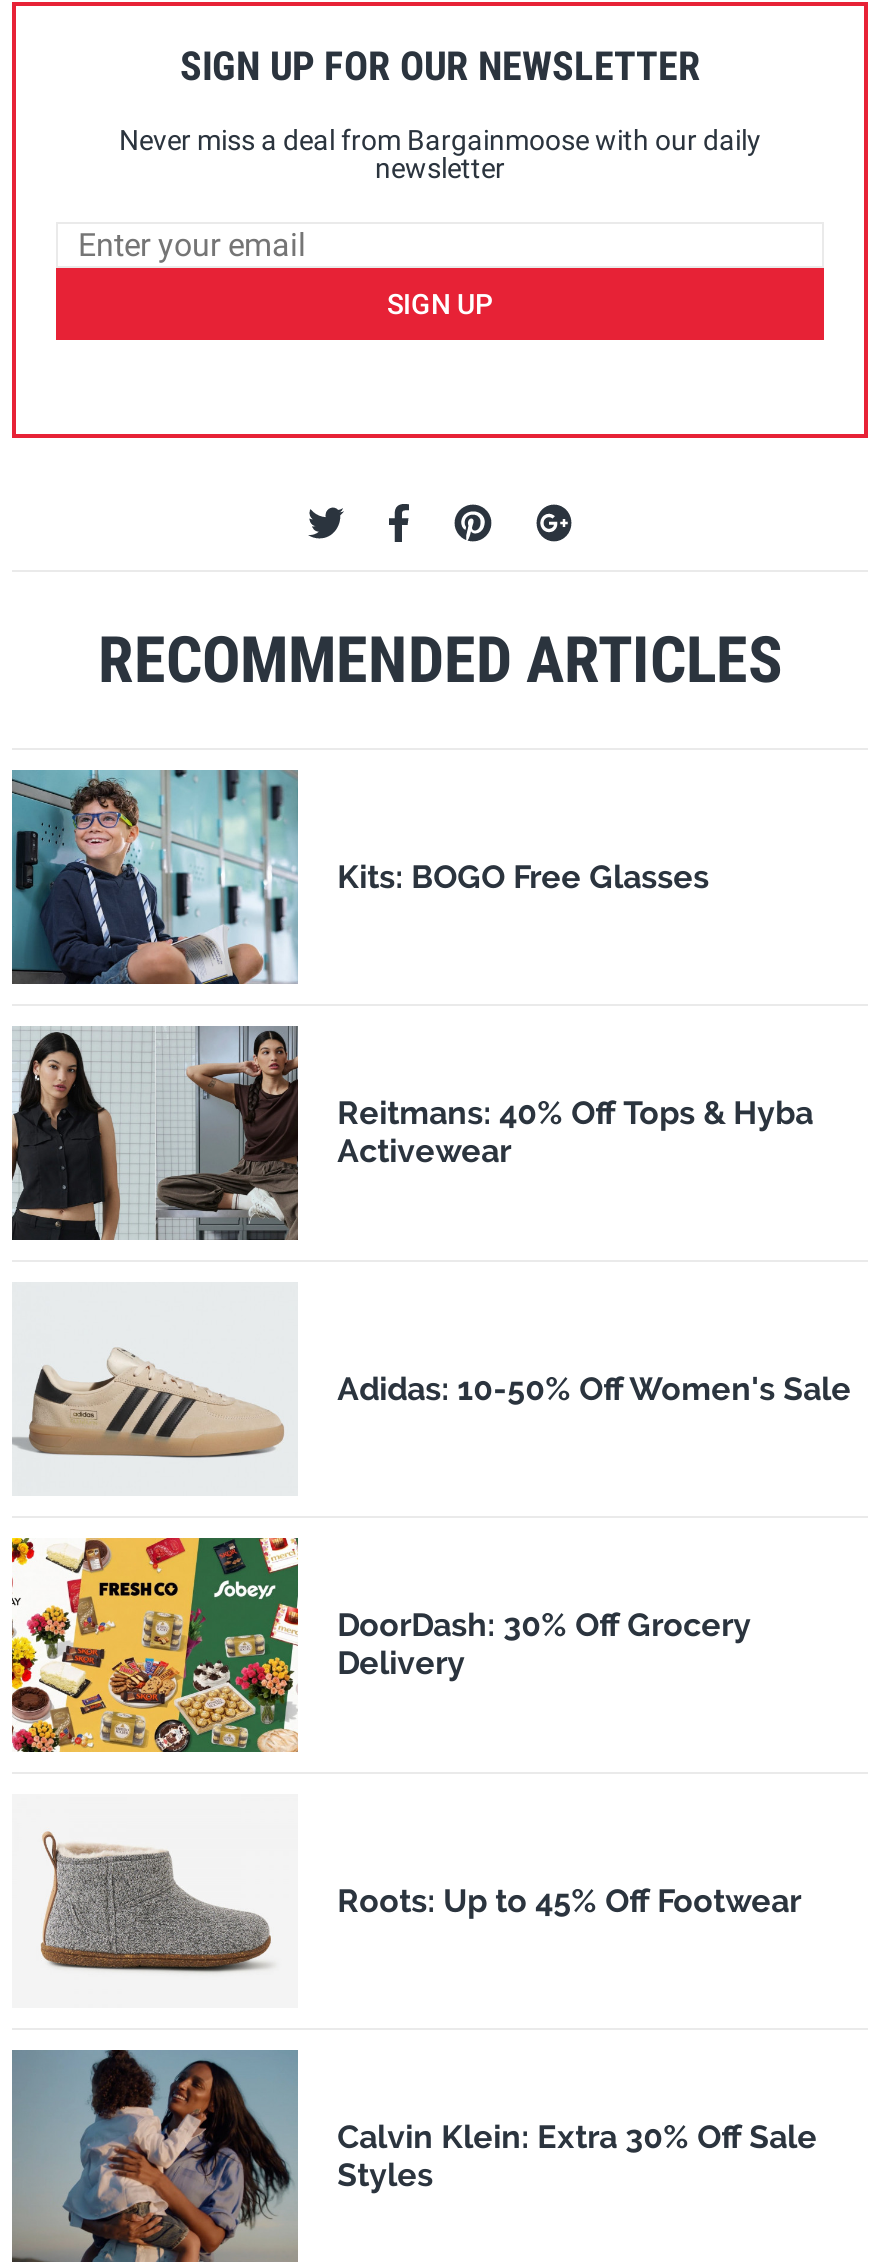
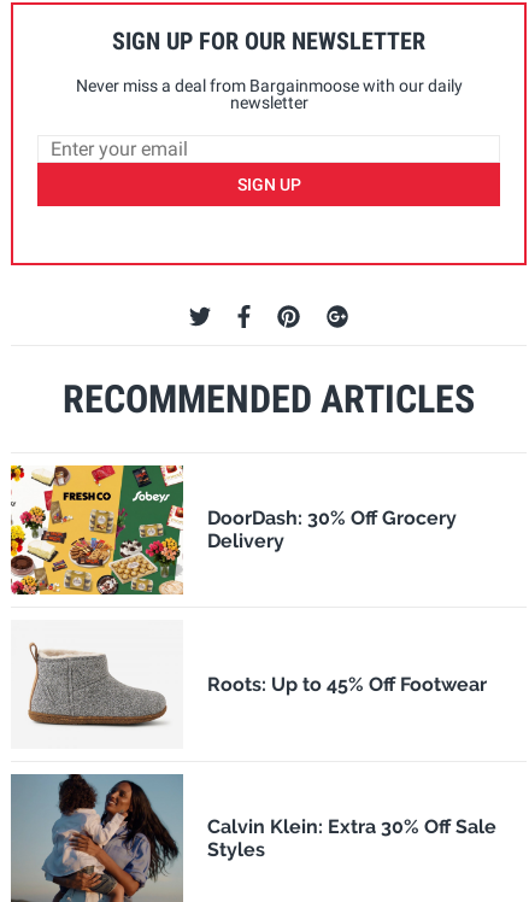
- [image]
- Kits: BOGO Free Glasses

- [image]
- Reitmans: 40% Off Tops & Hyba
- Activewear

- [image]
- Adidas: 10-50% Off Women's Sale
